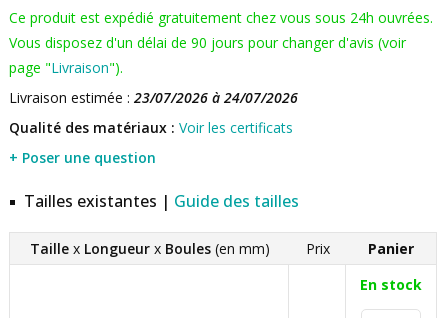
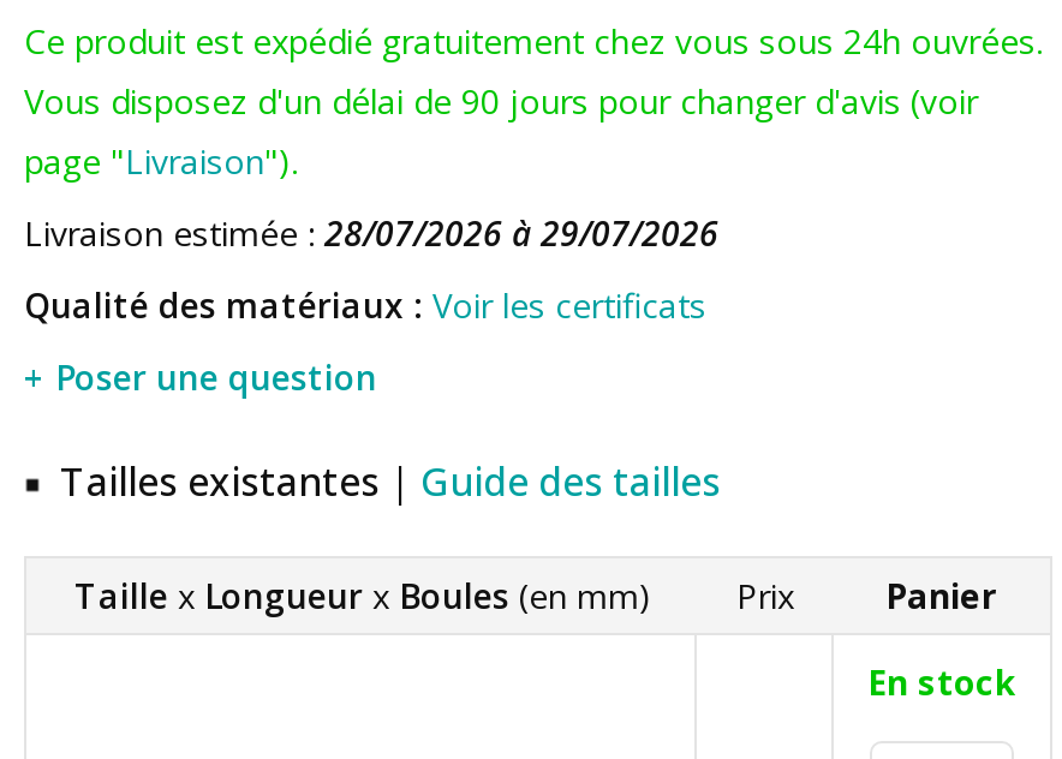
- Livraison estimée : 23/07/2026 à 24/07/2026
+ Livraison estimée : 28/07/2026 à 29/07/2026
